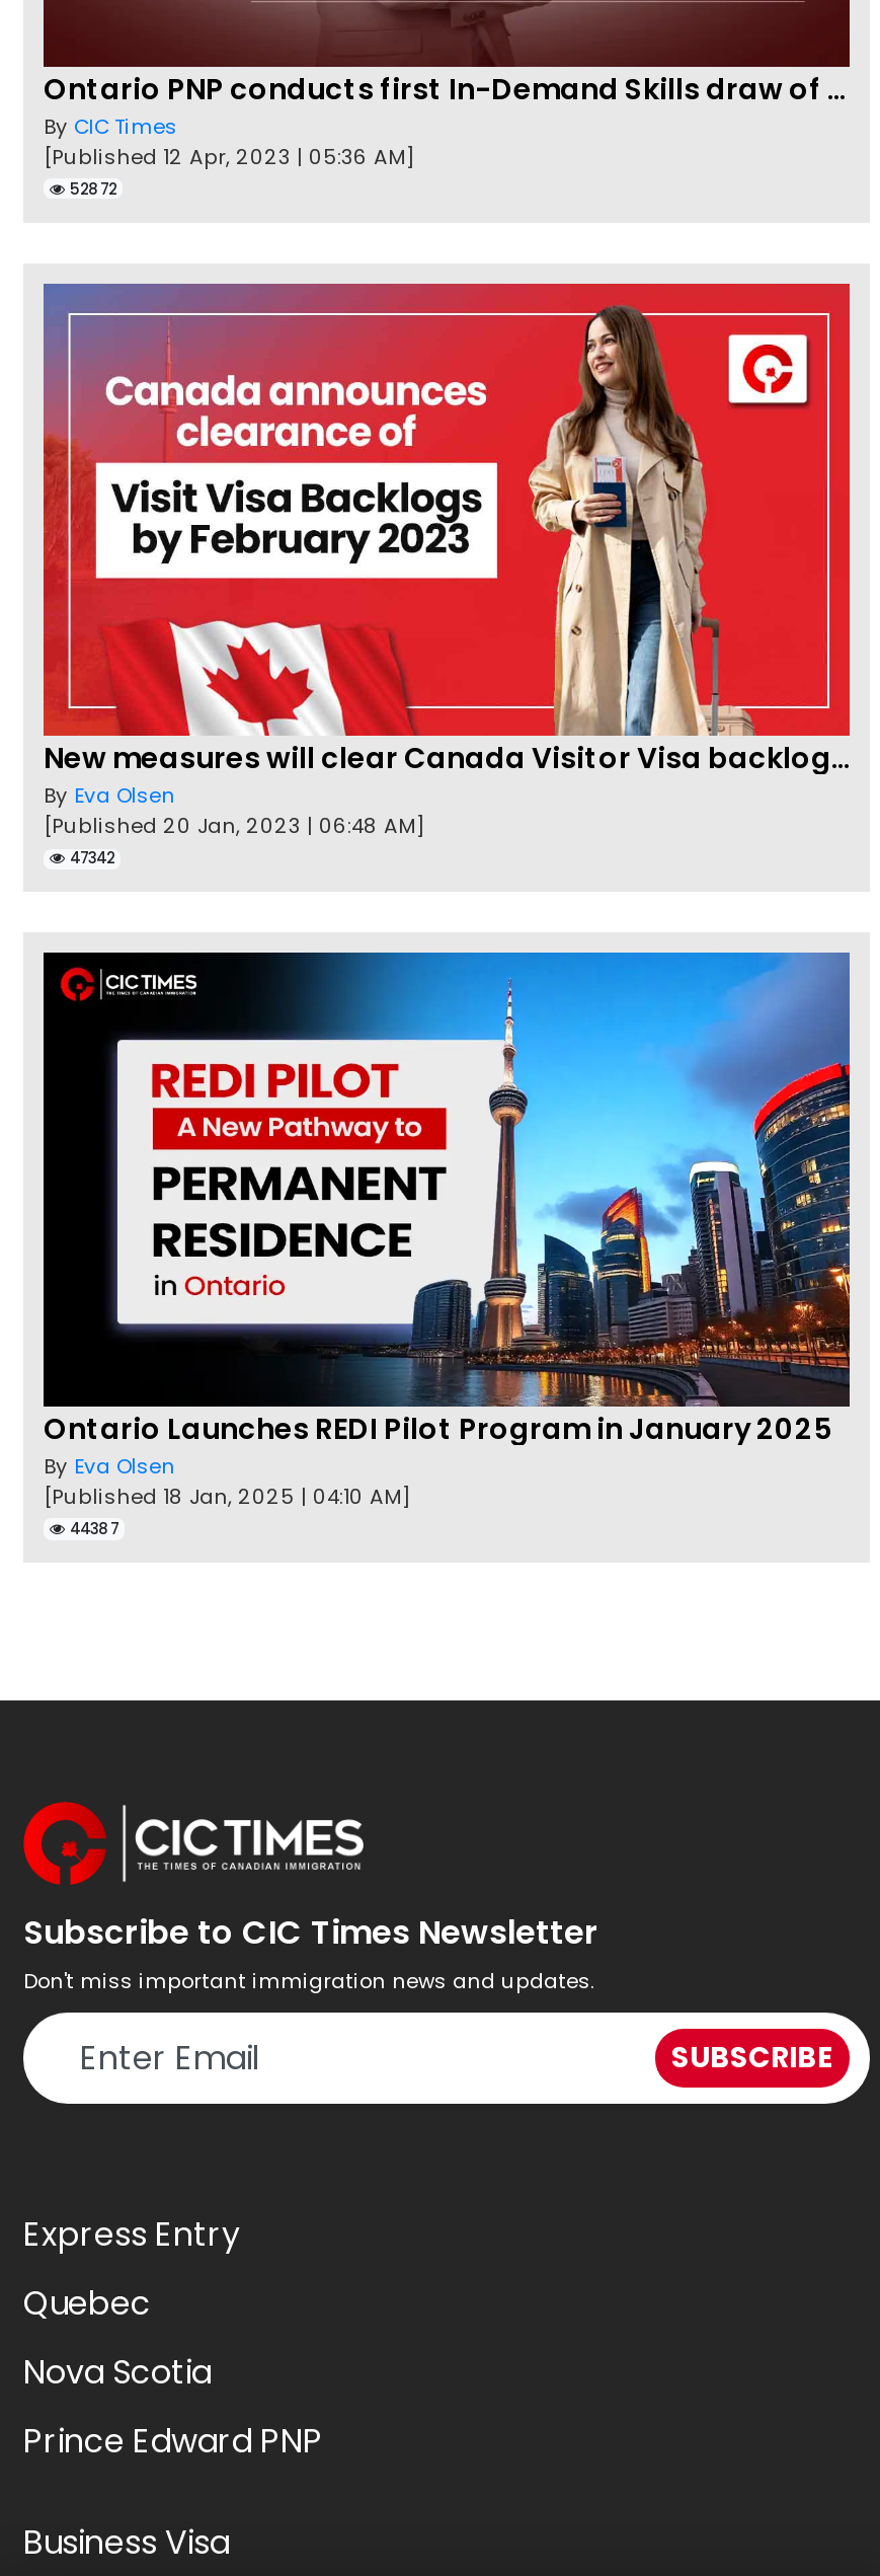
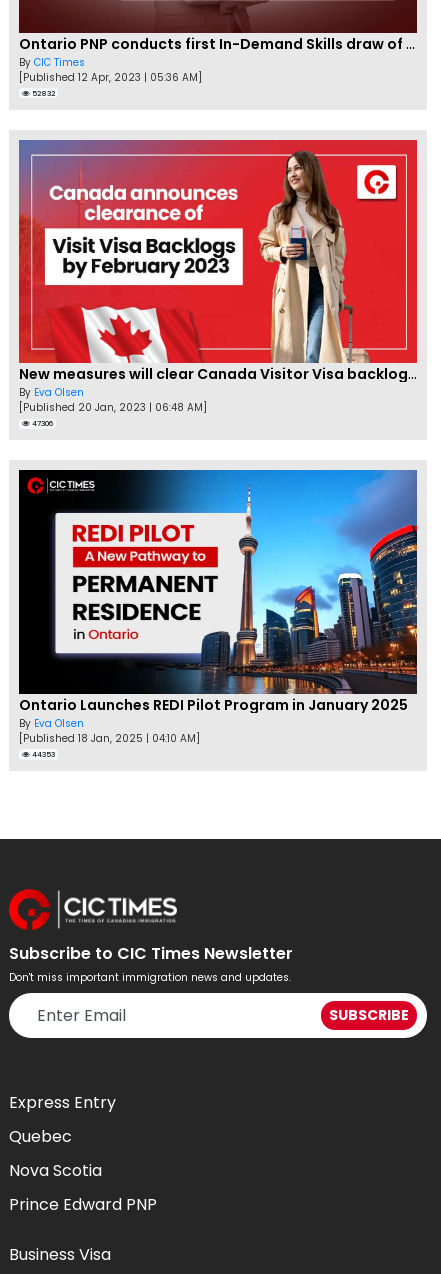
- 52872
+ 52832

- 47342
+ 47306

- 44387
+ 44353
